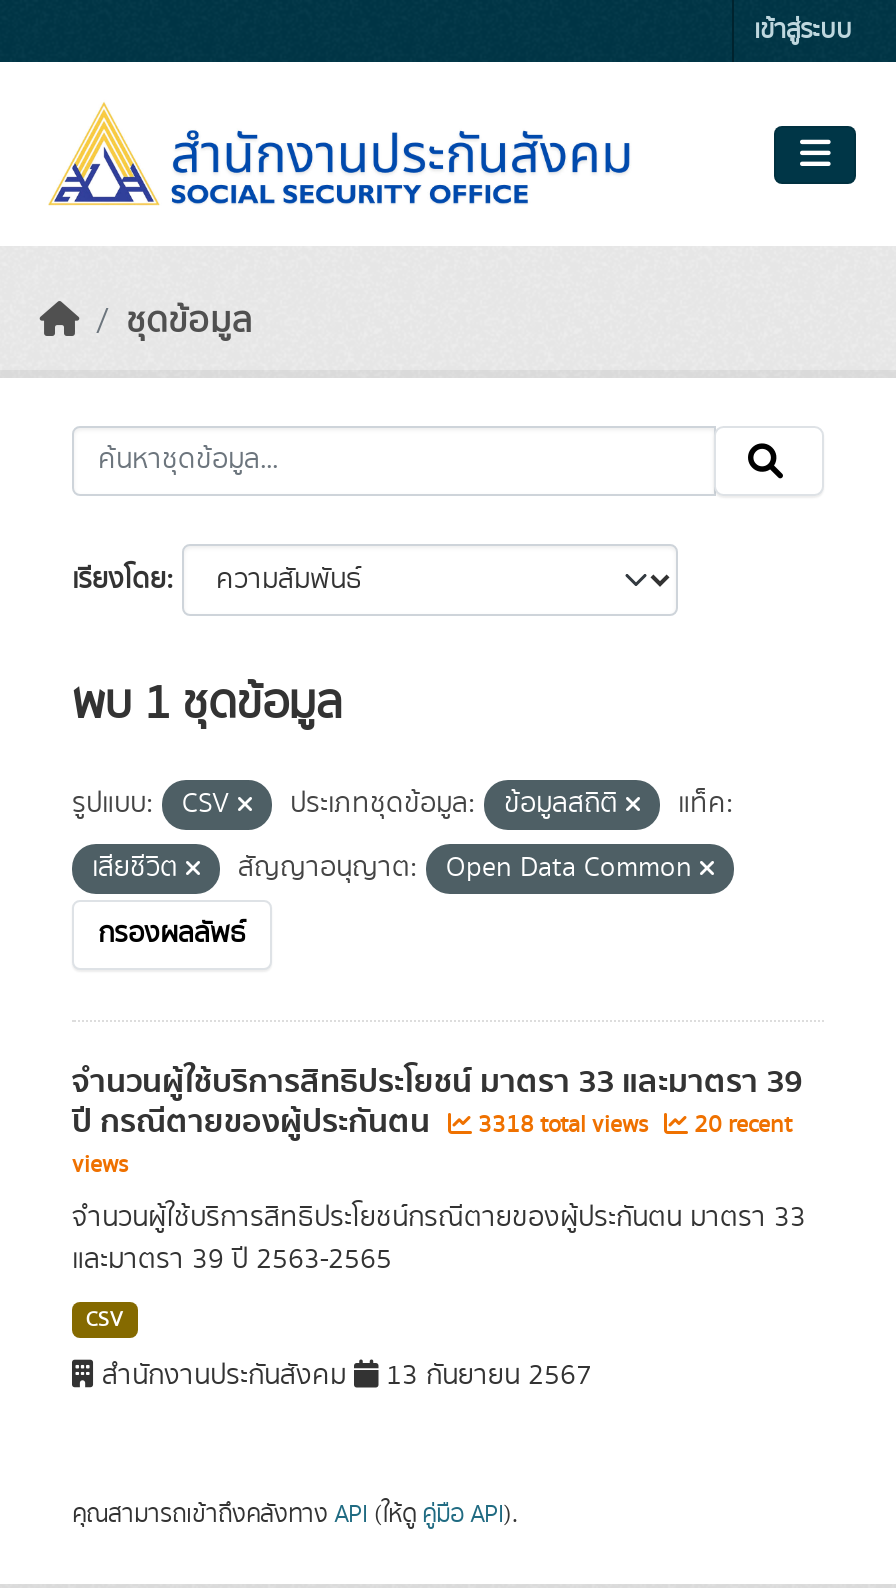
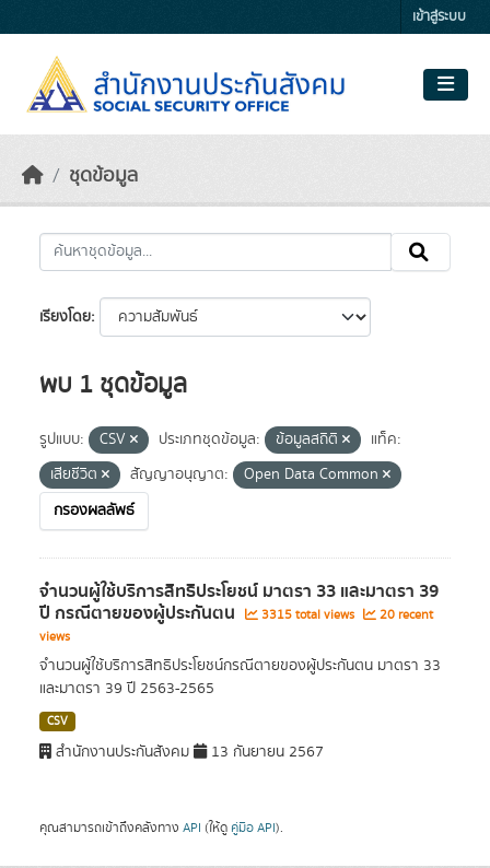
- ปี กรณีตายของผู้ประกันตน 3318 total views 20 recent
+ ปี กรณีตายของผู้ประกันตน 3315 total views 20 recent
